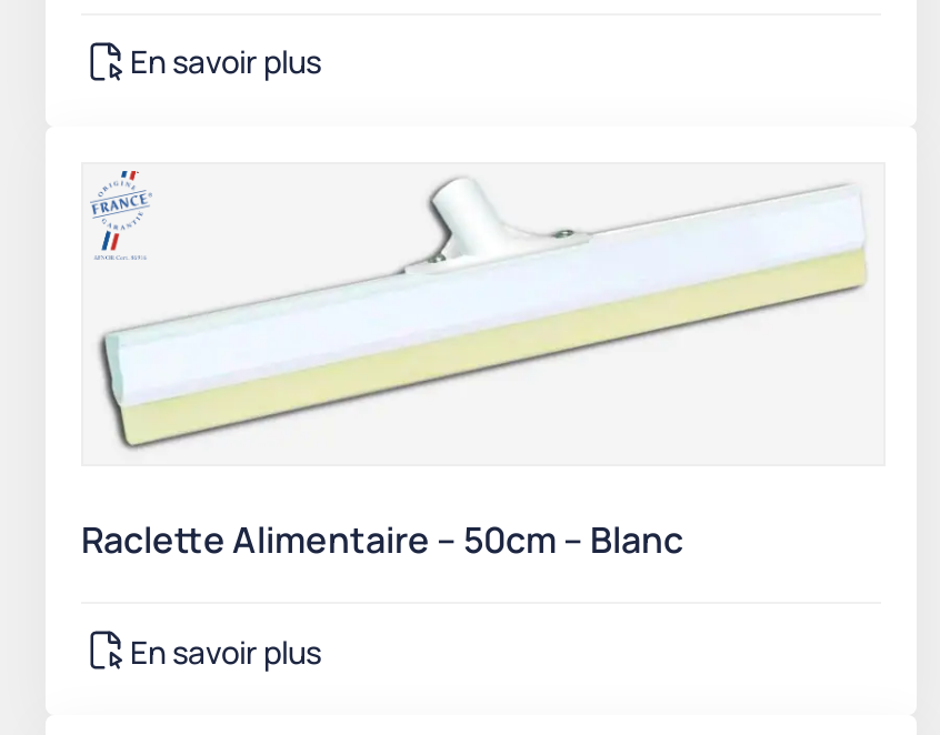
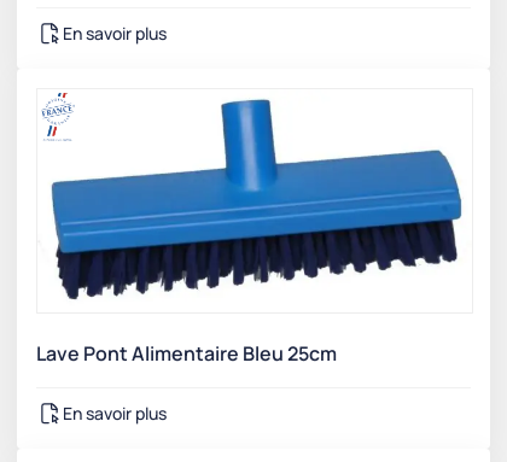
- [image]
+ [image]

- Raclette Alimentaire – 50cm – Blanc
+ Lave Pont Alimentaire Bleu 25cm
